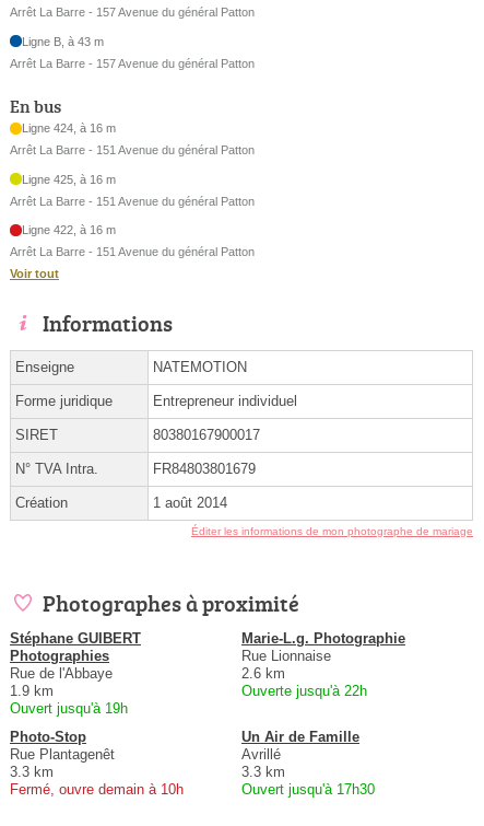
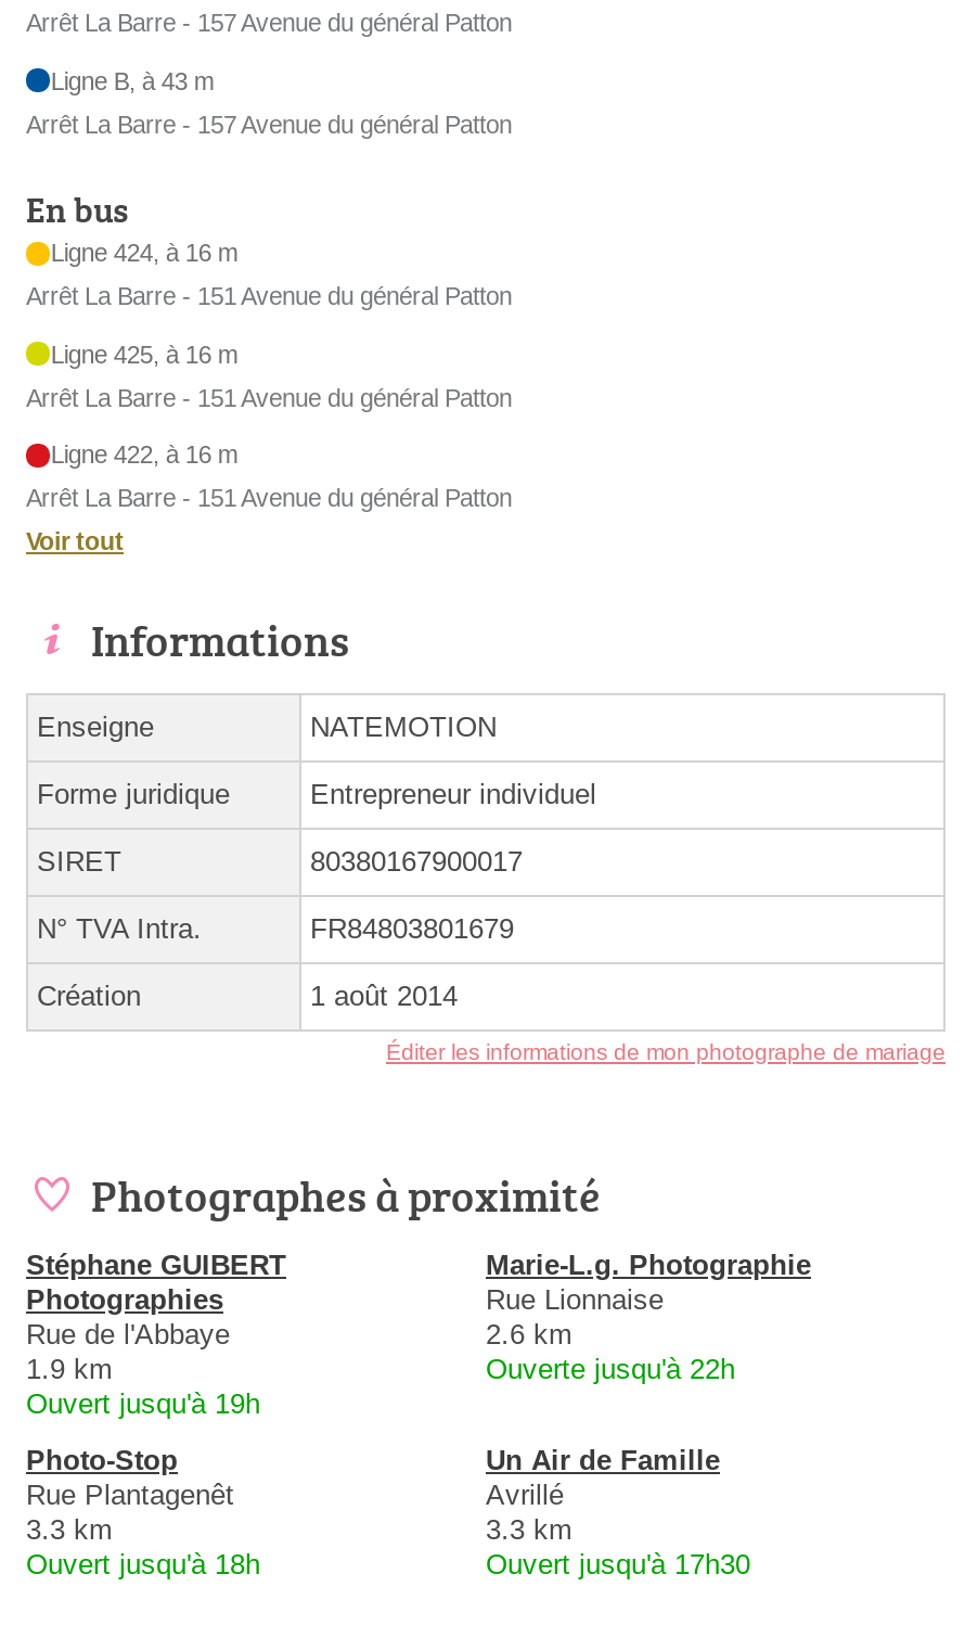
- Fermé, ouvre demain à 10h
+ Ouvert jusqu'à 18h
